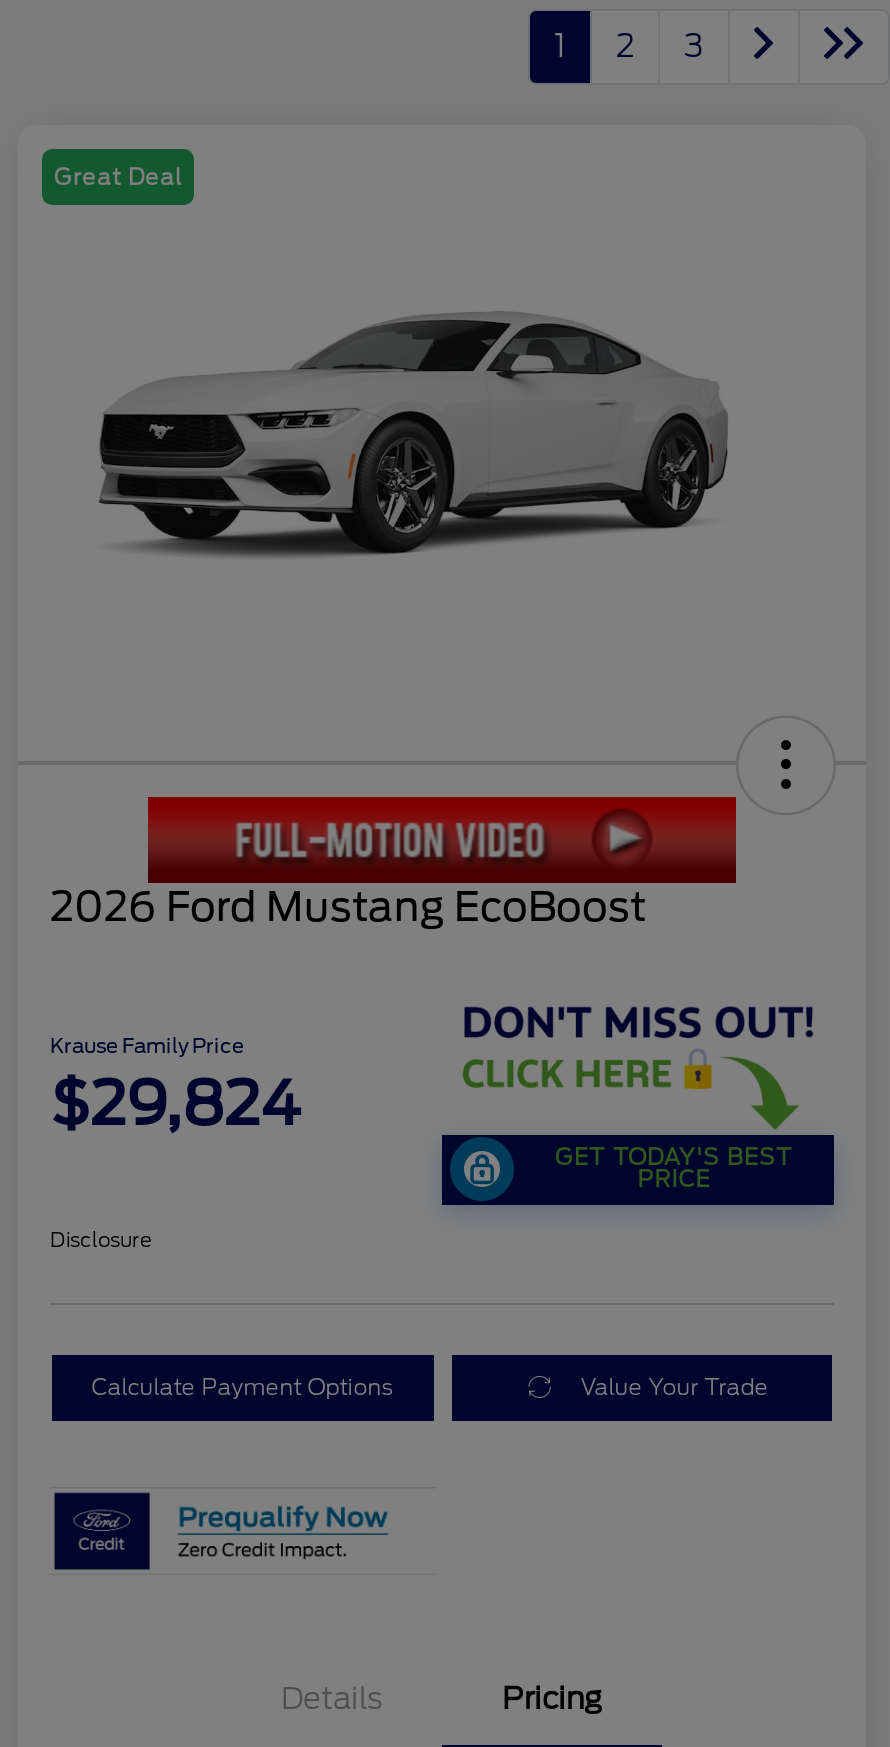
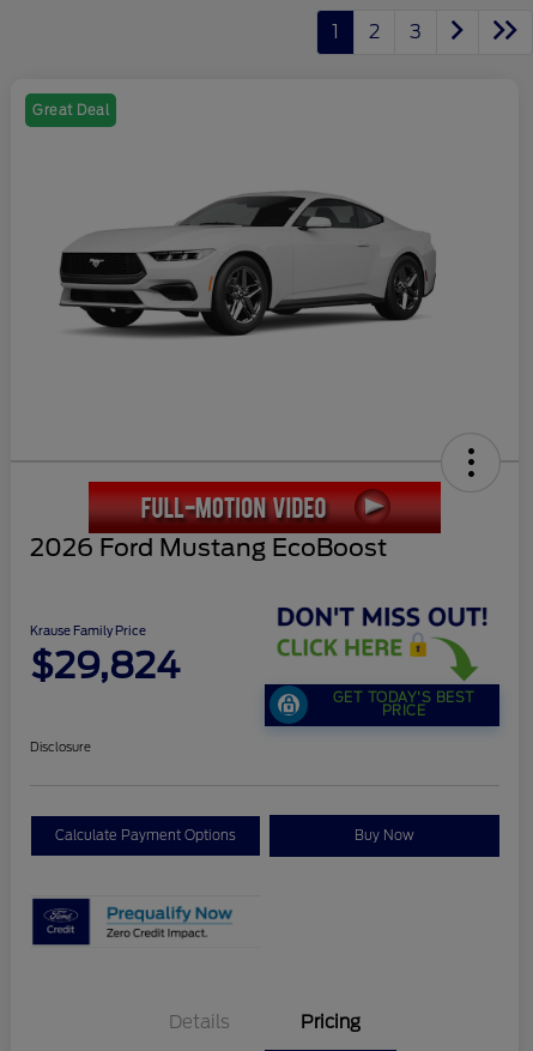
- Value Your Trade
+ Buy Now
